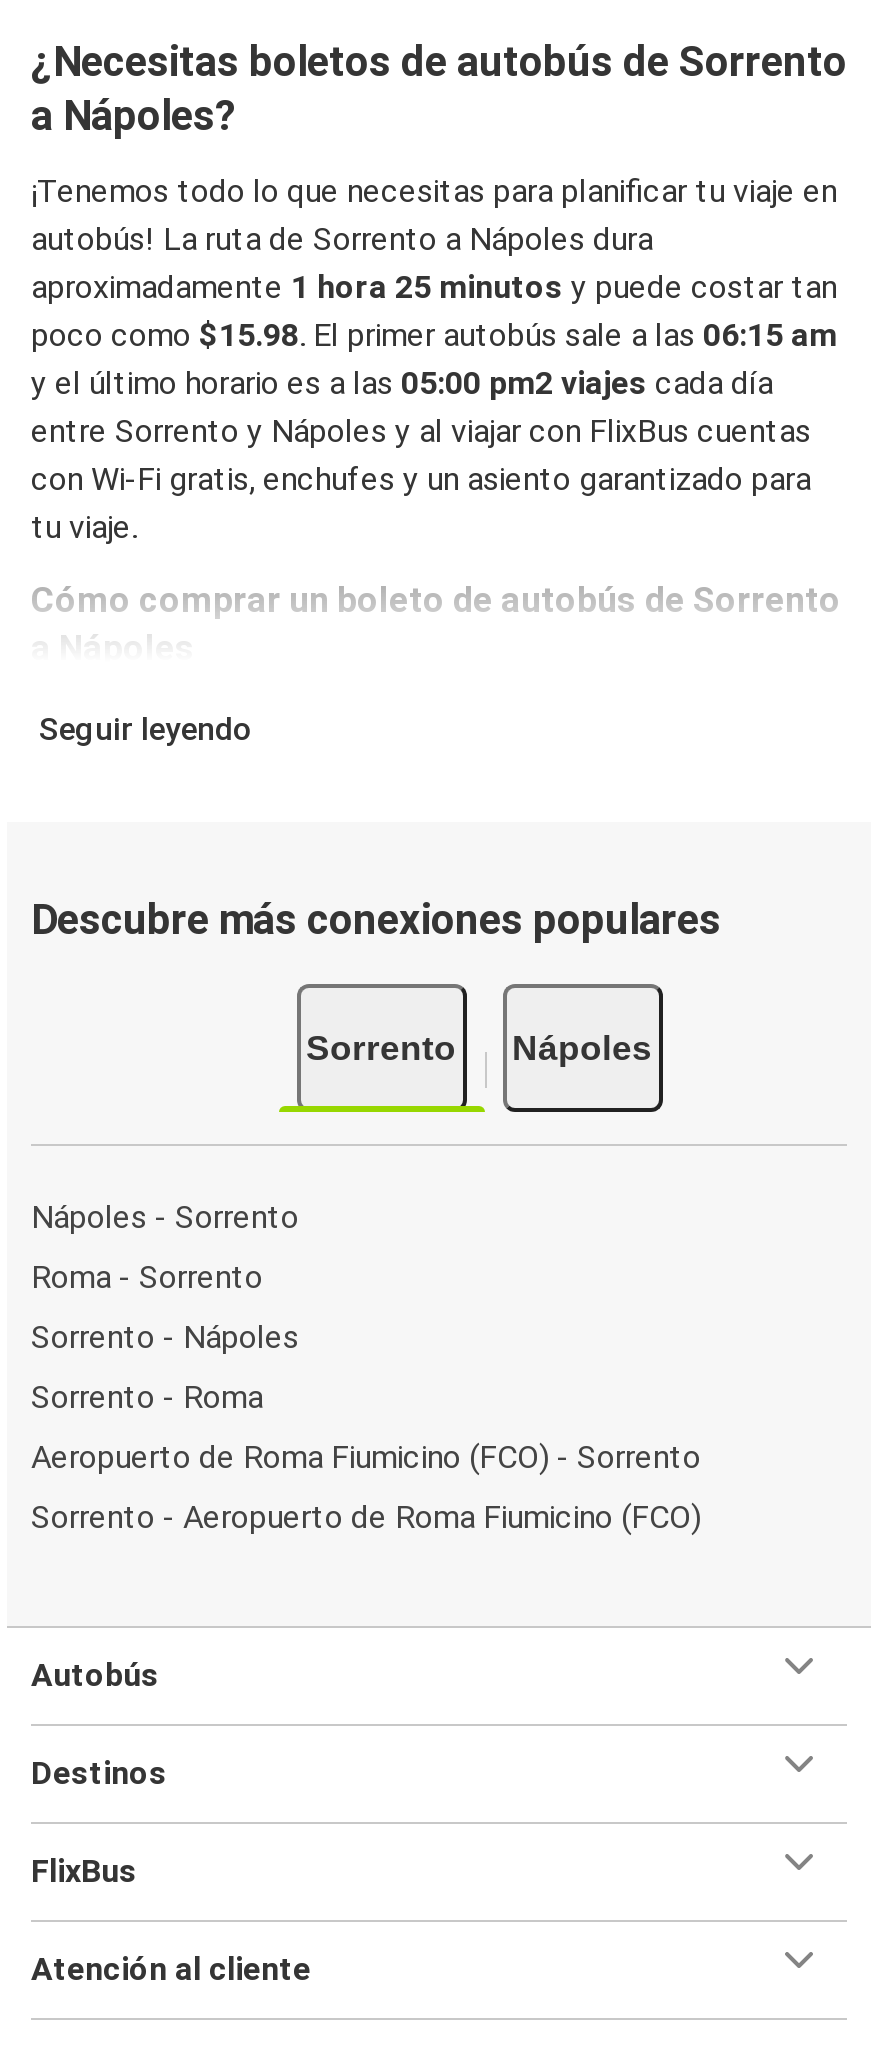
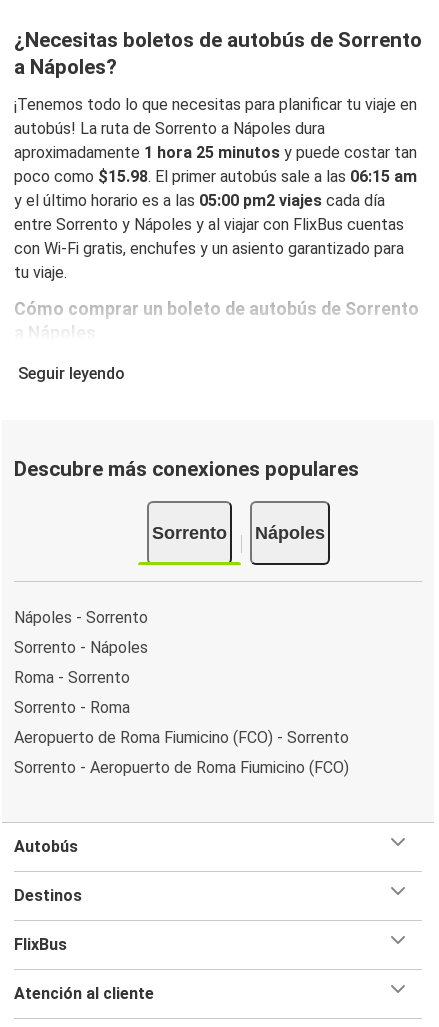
moved down: Roma - Sorrento

moved up: Sorrento - Nápoles
